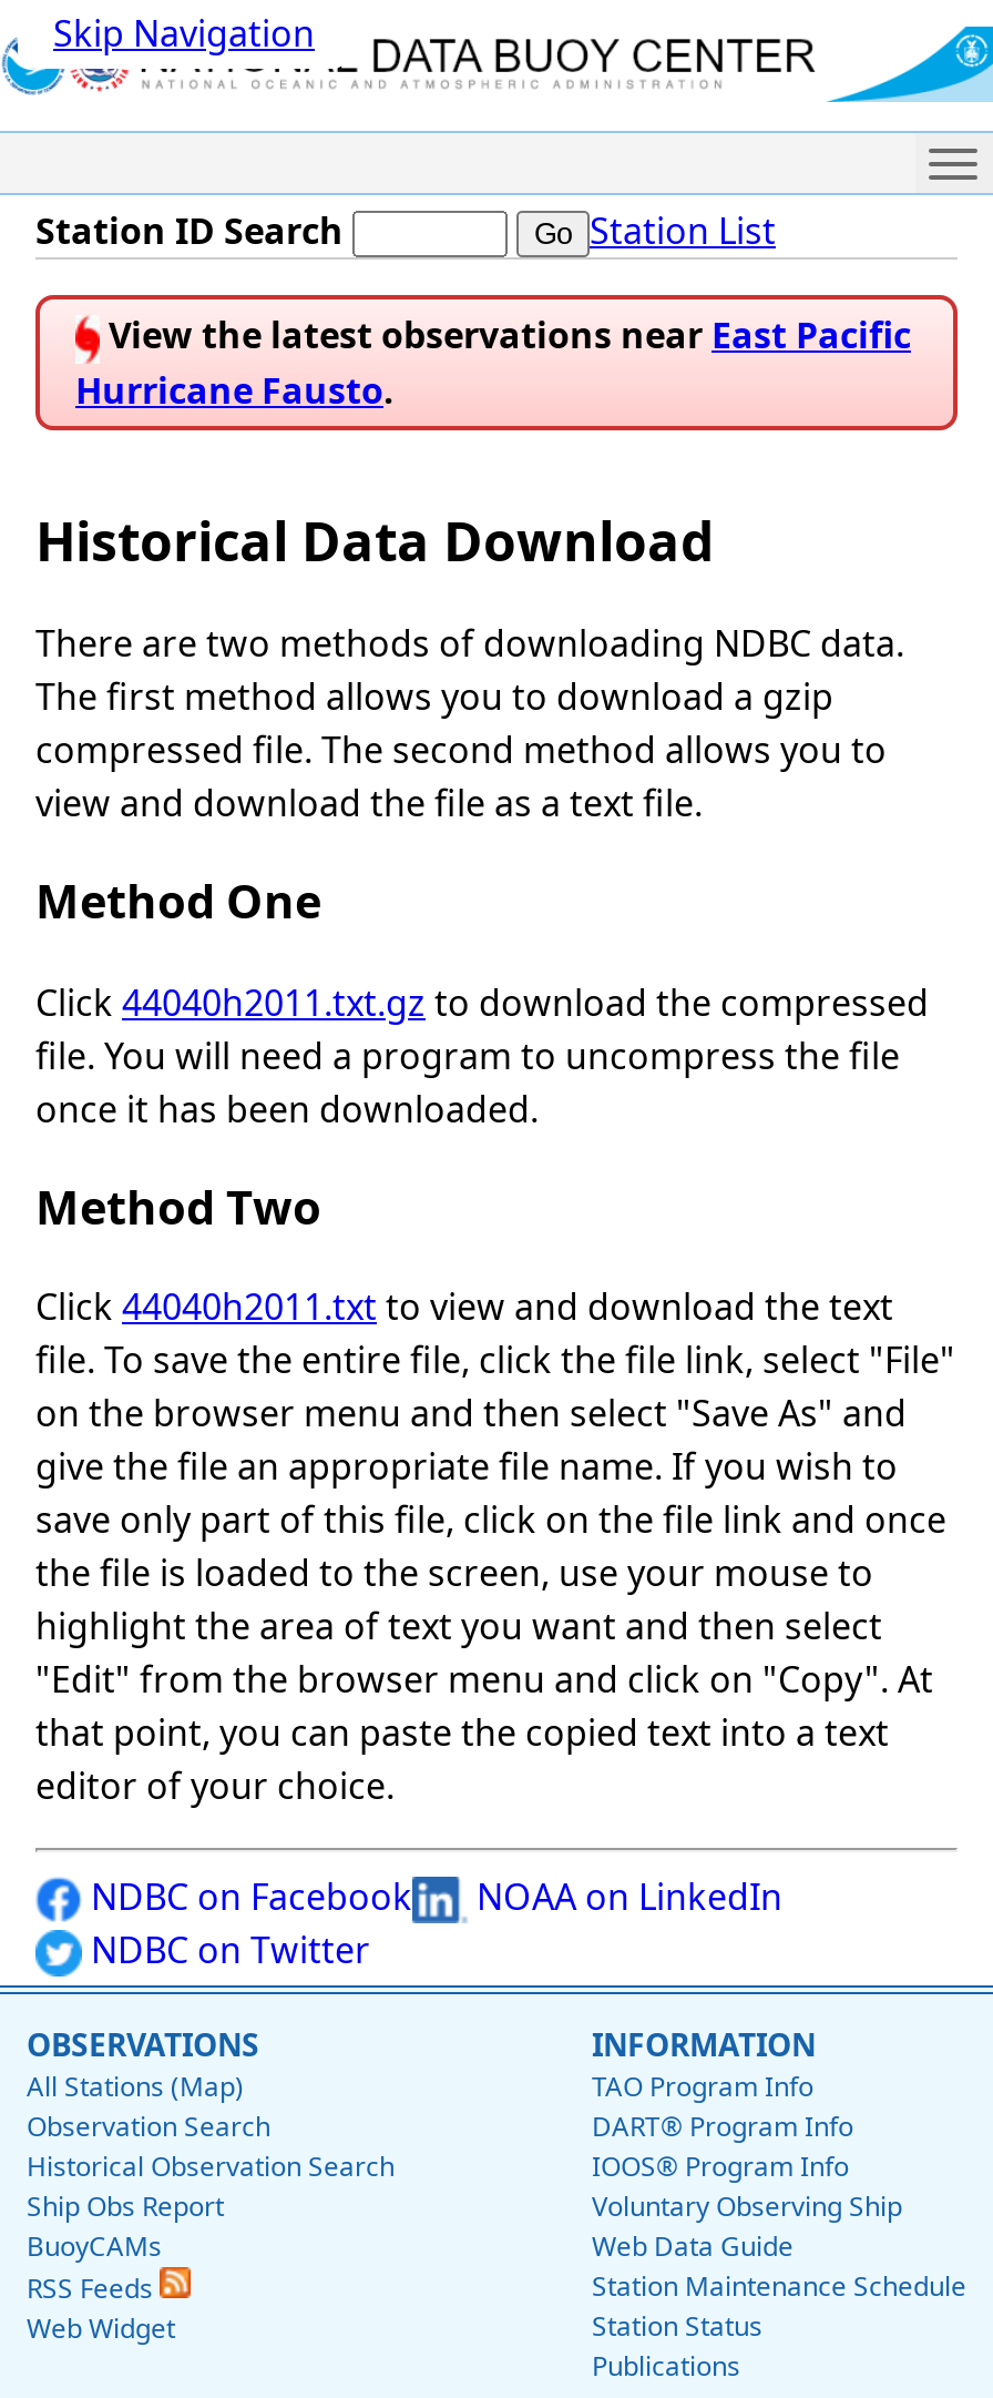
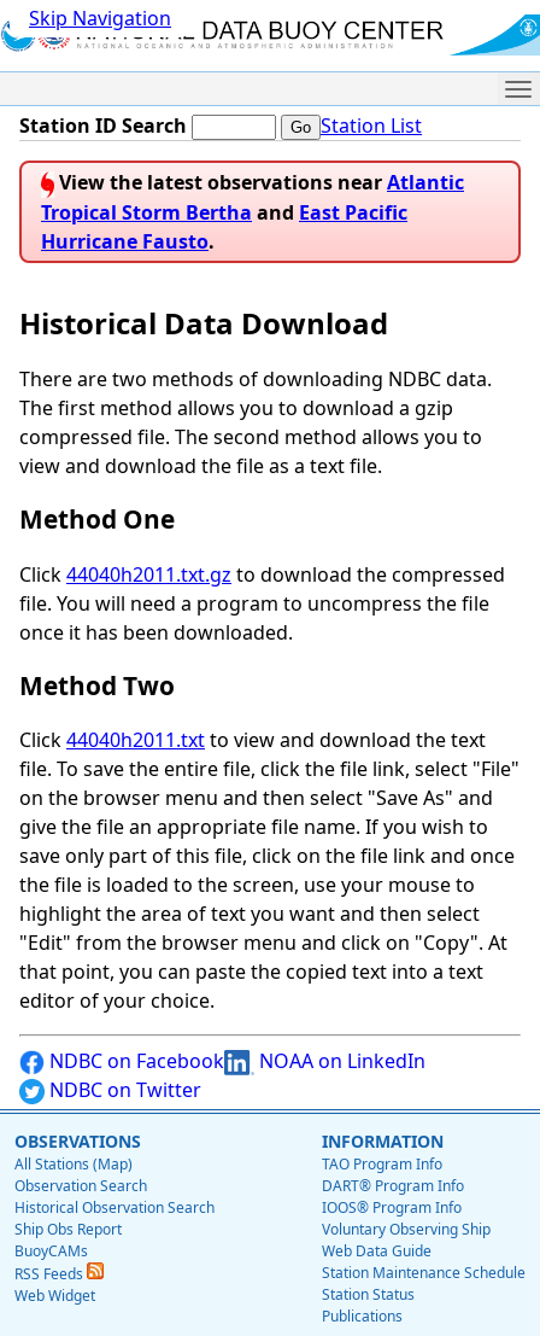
- View the latest observations near East Pacific
+ View the latest observations near Atlantic
+ Tropical Storm Bertha and East Pacific
